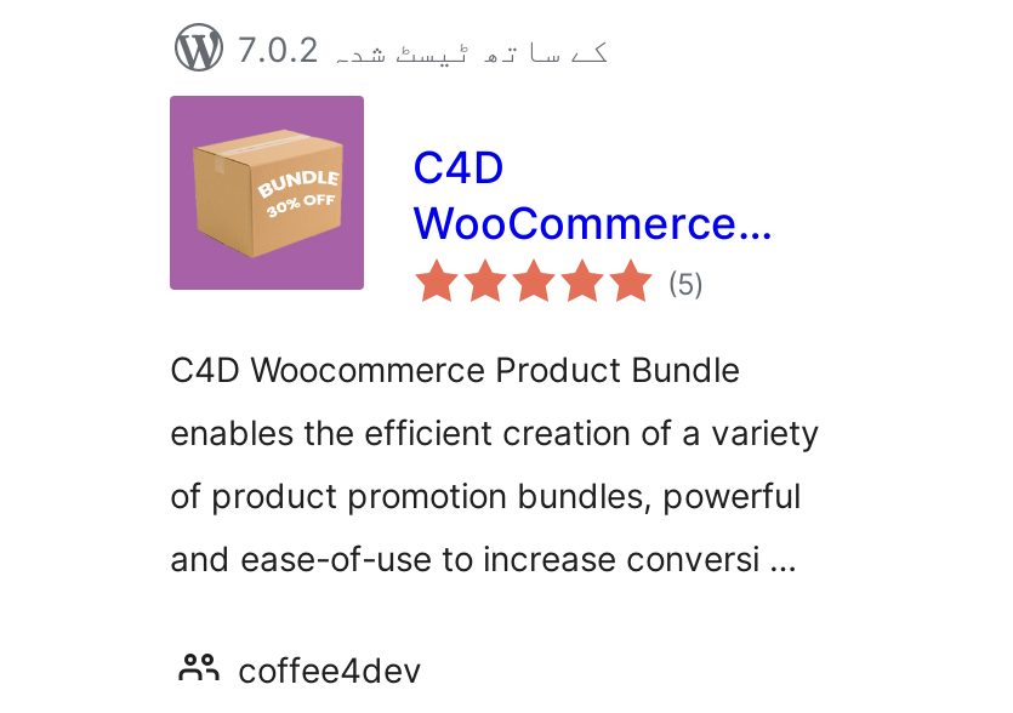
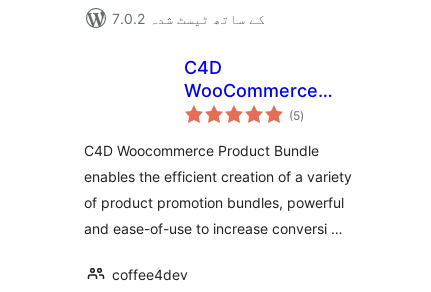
- [image]
